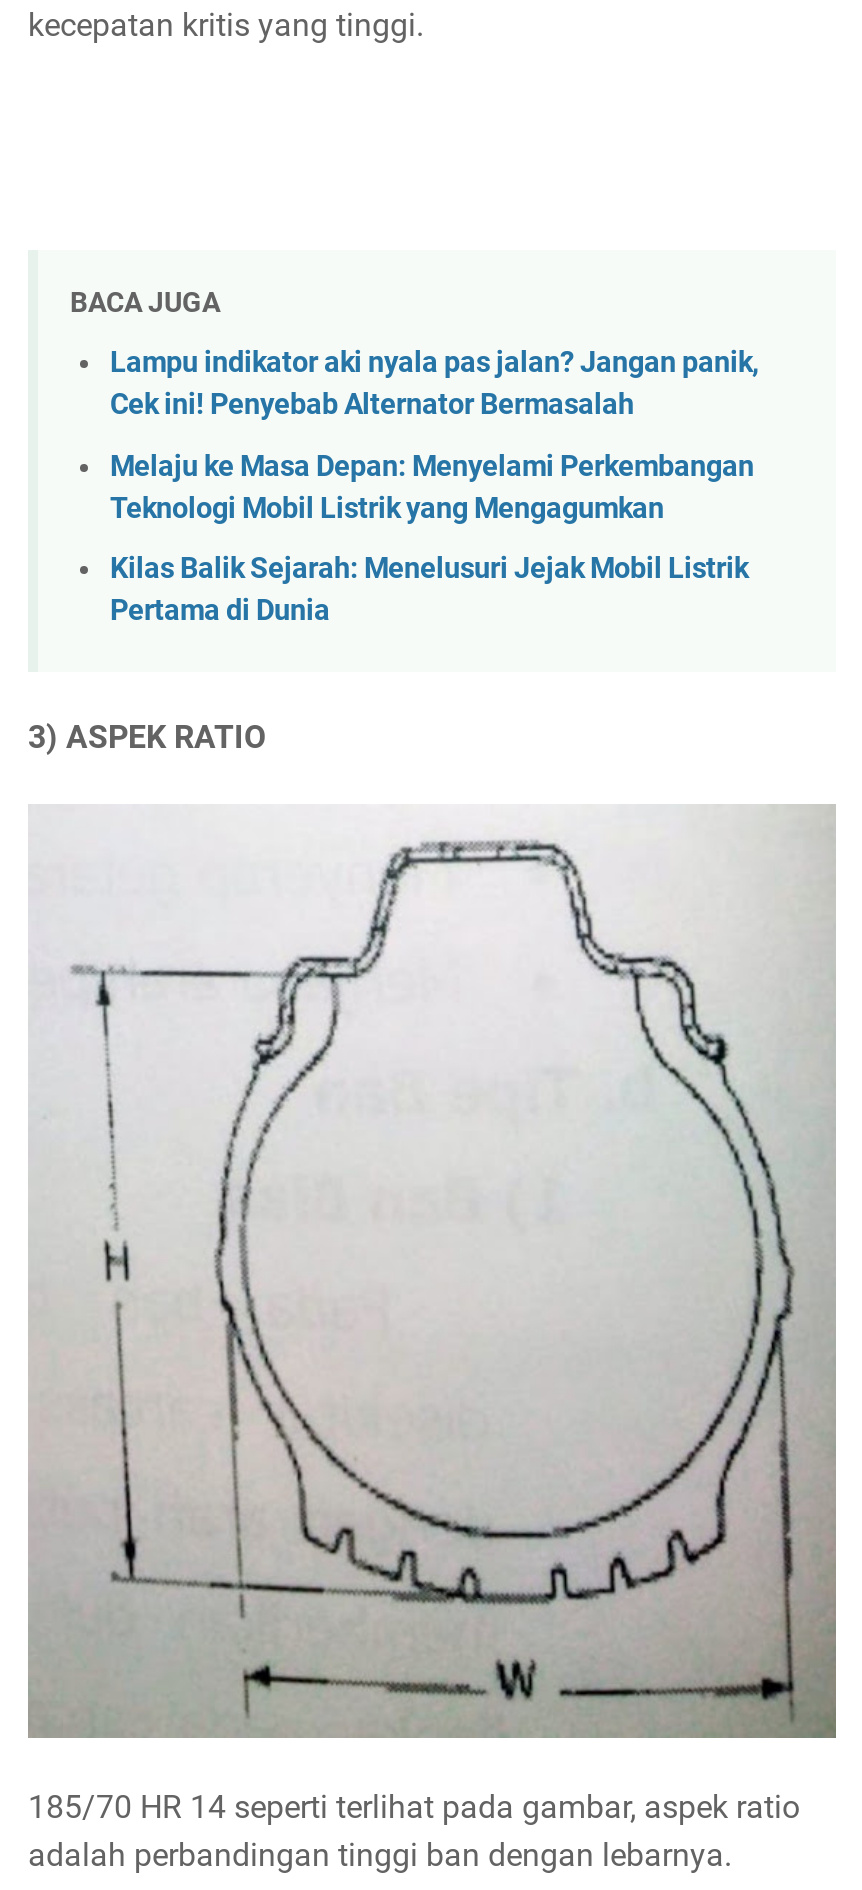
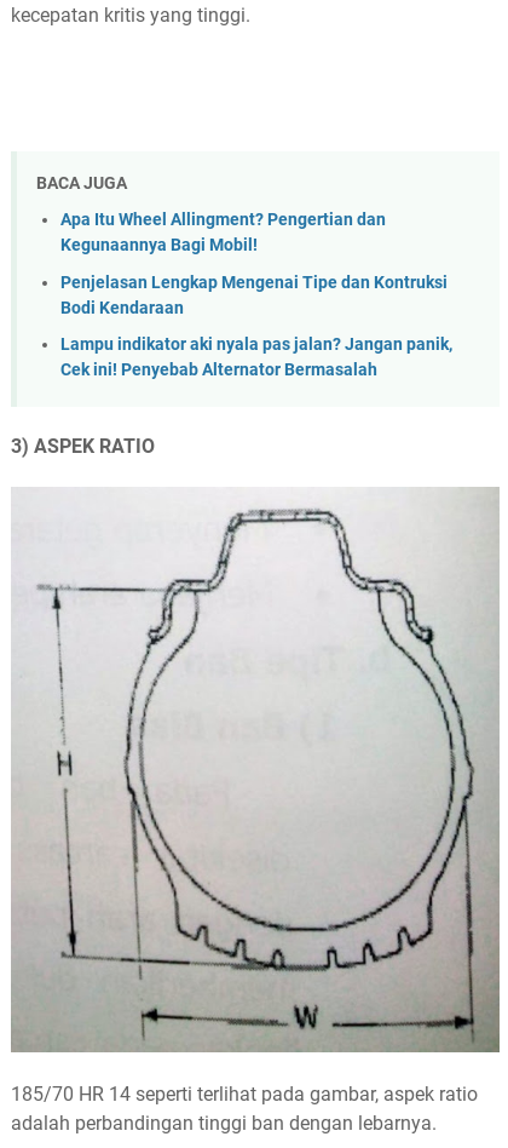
+ Apa Itu Wheel Allingment? Pengertian dan
+ Kegunaannya Bagi Mobil!
+ Penjelasan Lengkap Mengenai Tipe dan Kontruksi
+ Bodi Kendaraan

moved down: Lampu indikator aki nyala pas jalan? Jangan panik, | Cek ini! Penyebab Alternator Bermasalah

- Melaju ke Masa Depan: Menyelami Perkembangan
- Teknologi Mobil Listrik yang Mengagumkan
- Kilas Balik Sejarah: Menelusuri Jejak Mobil Listrik
- Pertama di Dunia
